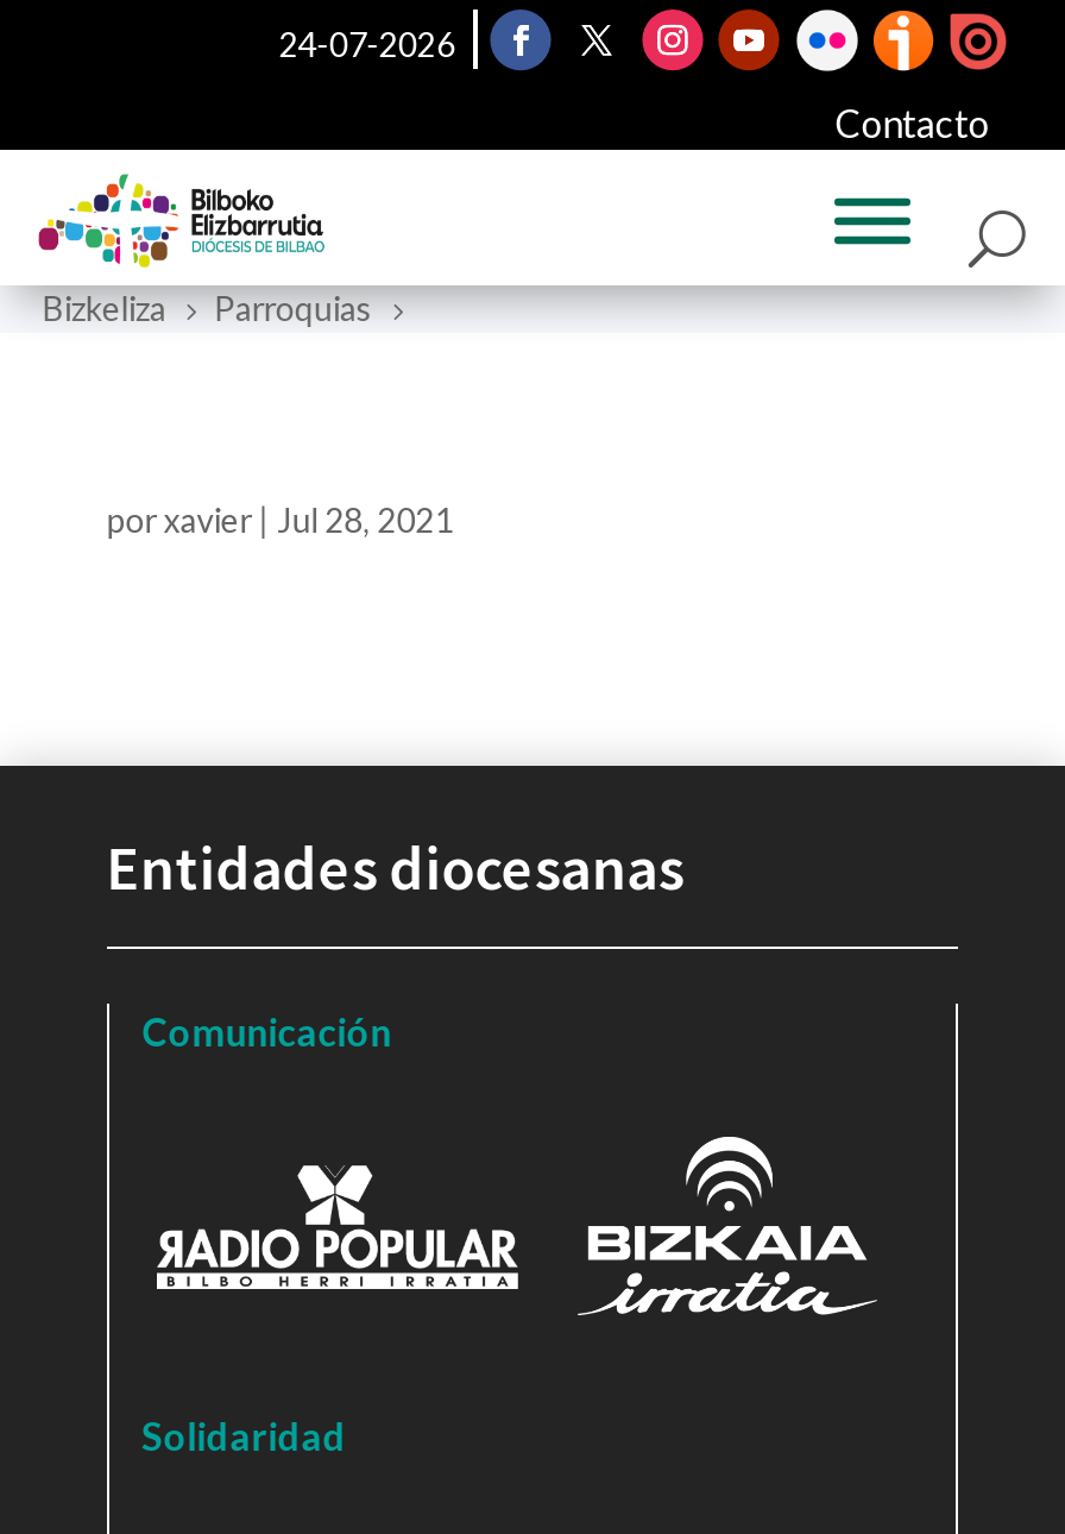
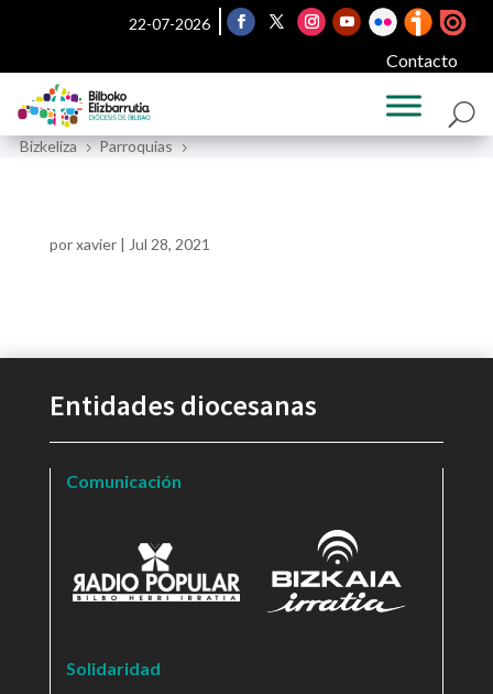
- 24-07-2026
+ 22-07-2026
